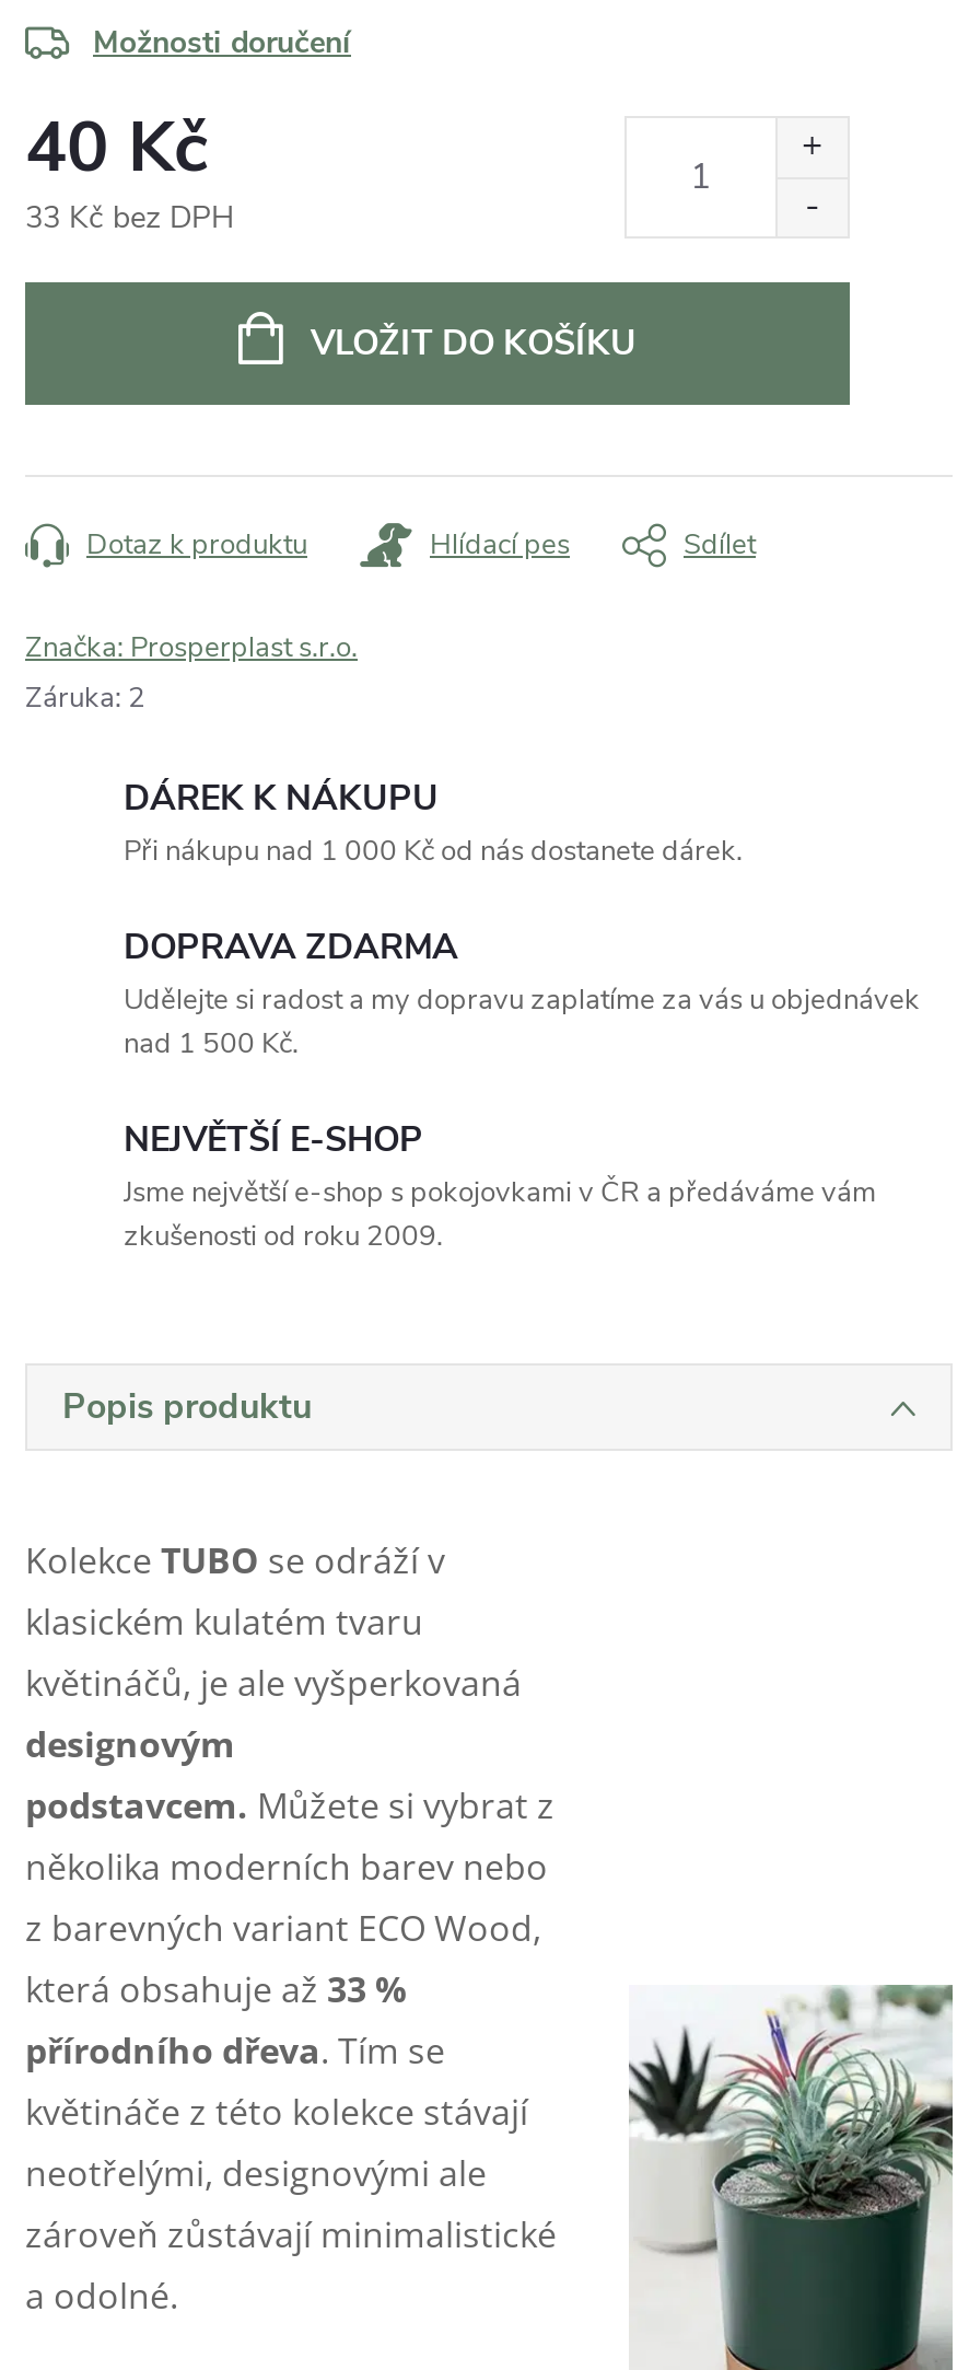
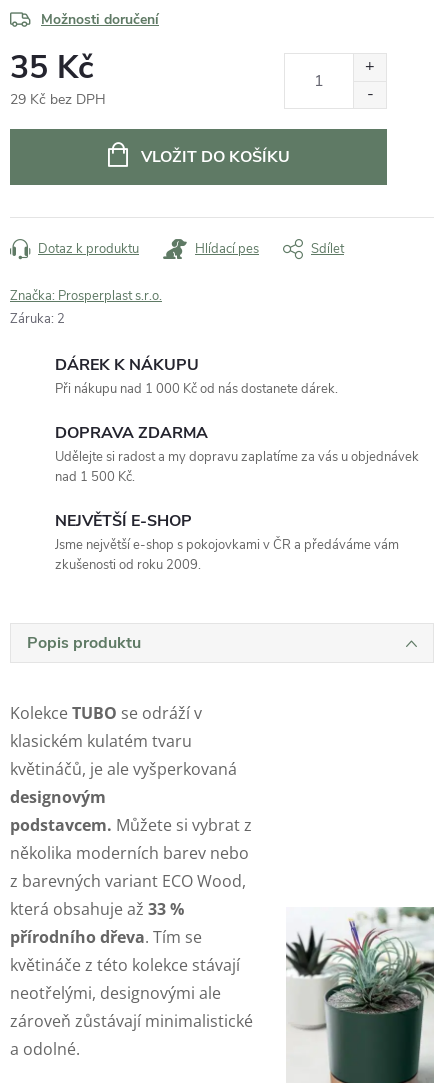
- 40 Kč
+ 35 Kč

- 33 Kč bez DPH
+ 29 Kč bez DPH
